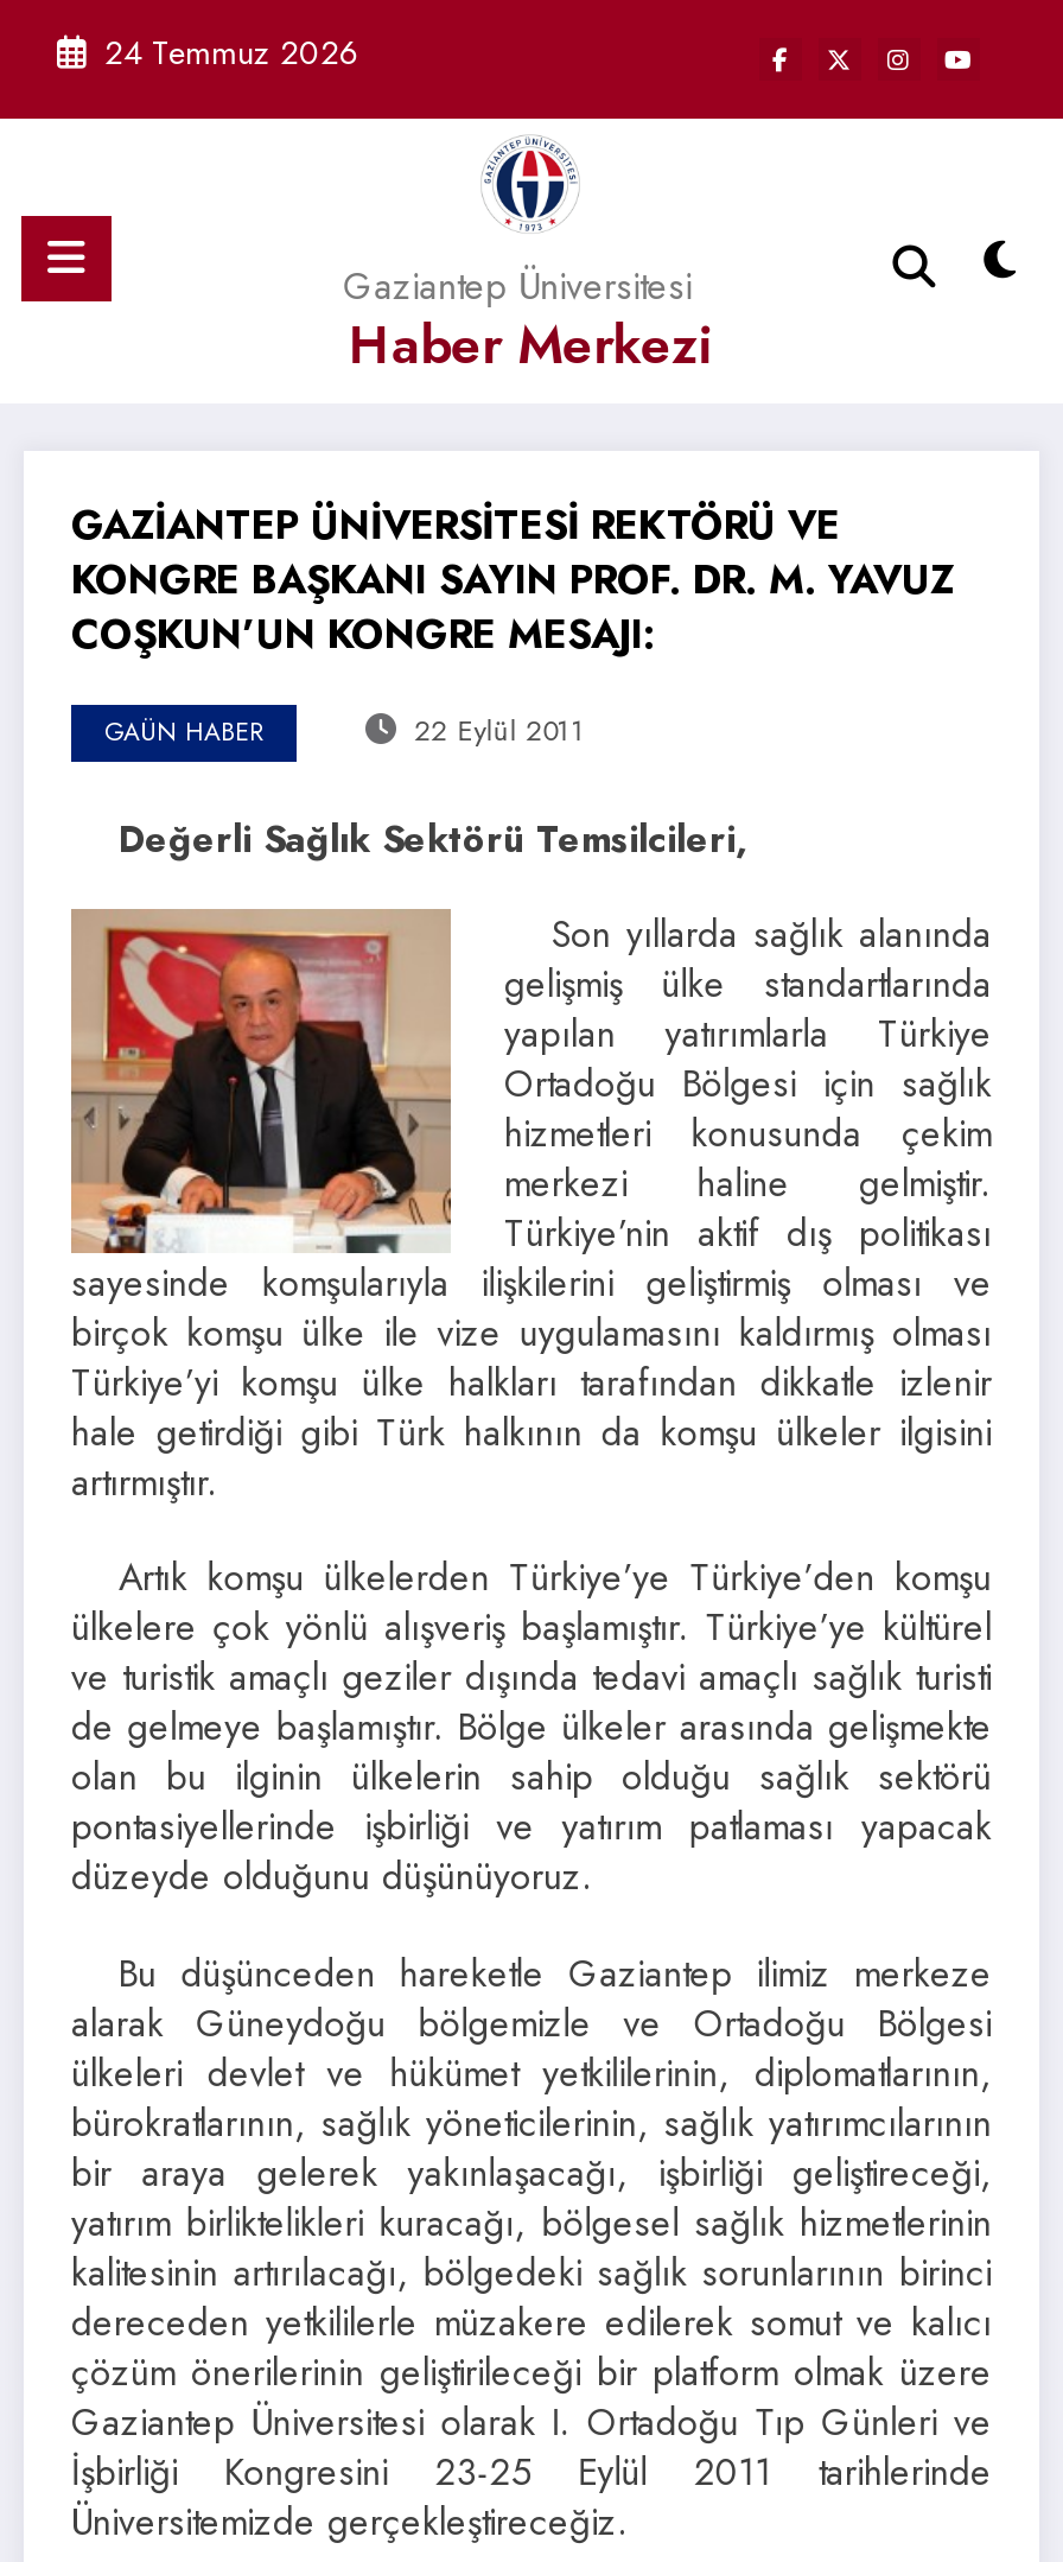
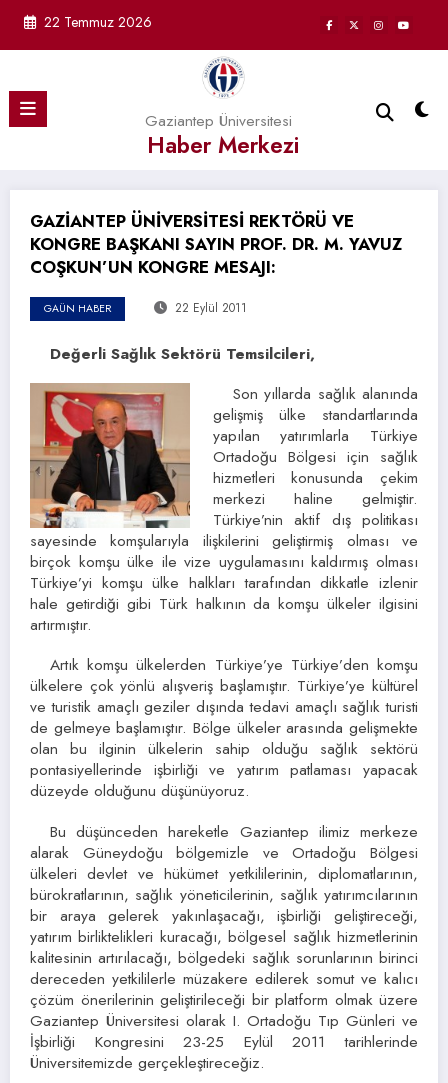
- 24 Temmuz 2026
+ 22 Temmuz 2026
